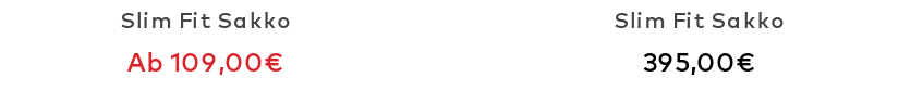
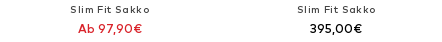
- Ab 109,00€
+ Ab 97,90€
